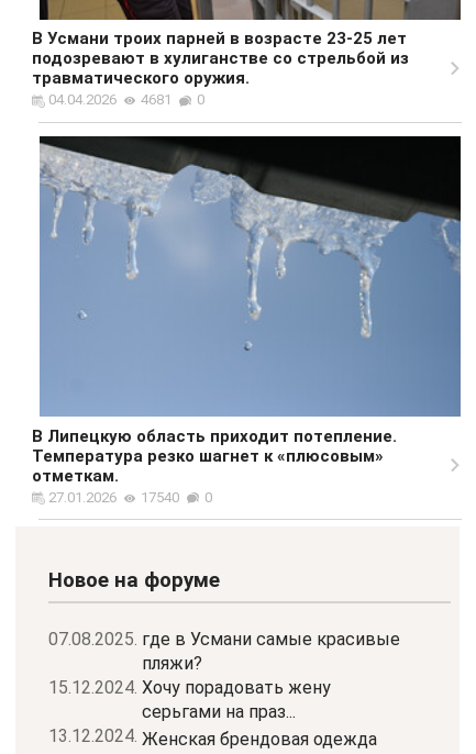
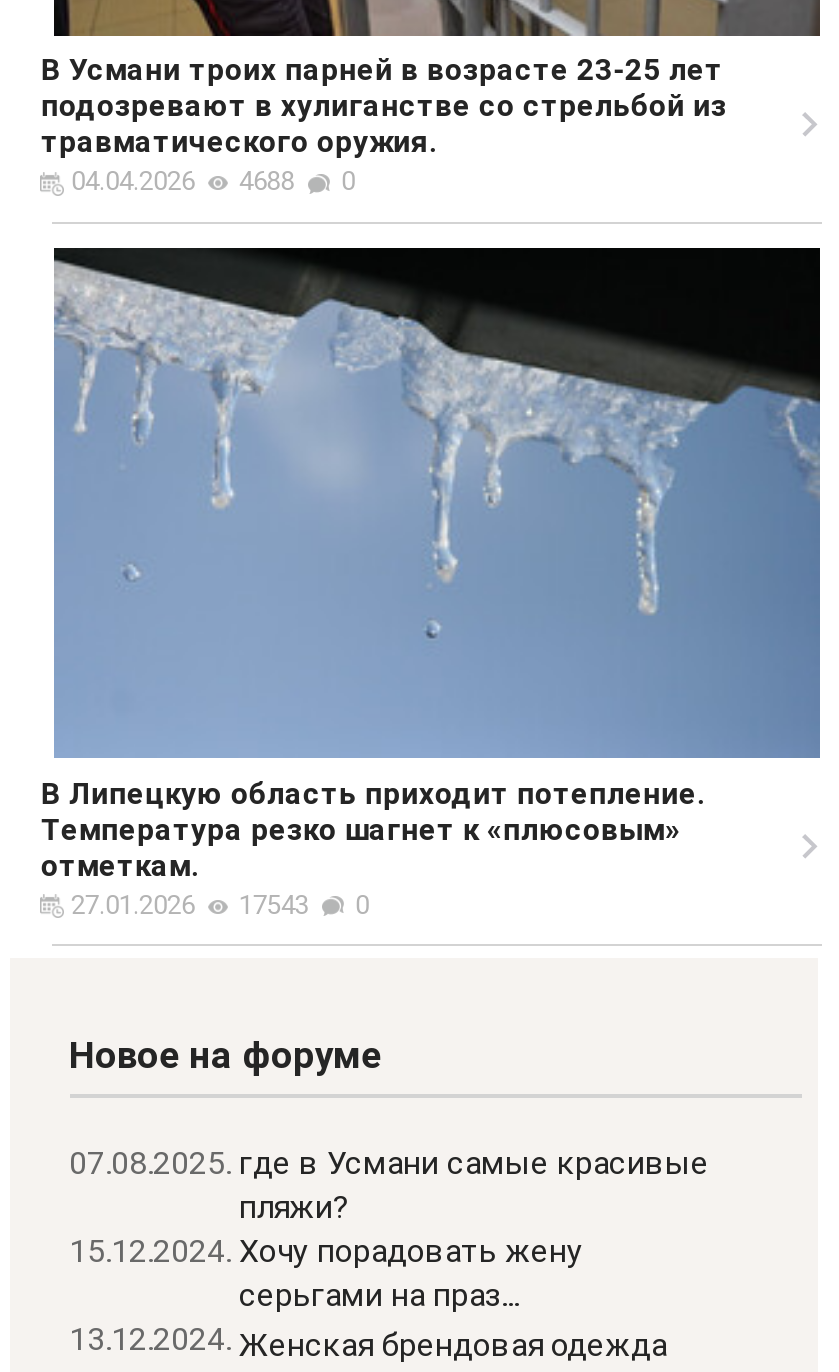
- 04.04.2026 4681 0
+ 04.04.2026 4688 0

- 27.01.2026 17540 0
+ 27.01.2026 17543 0
